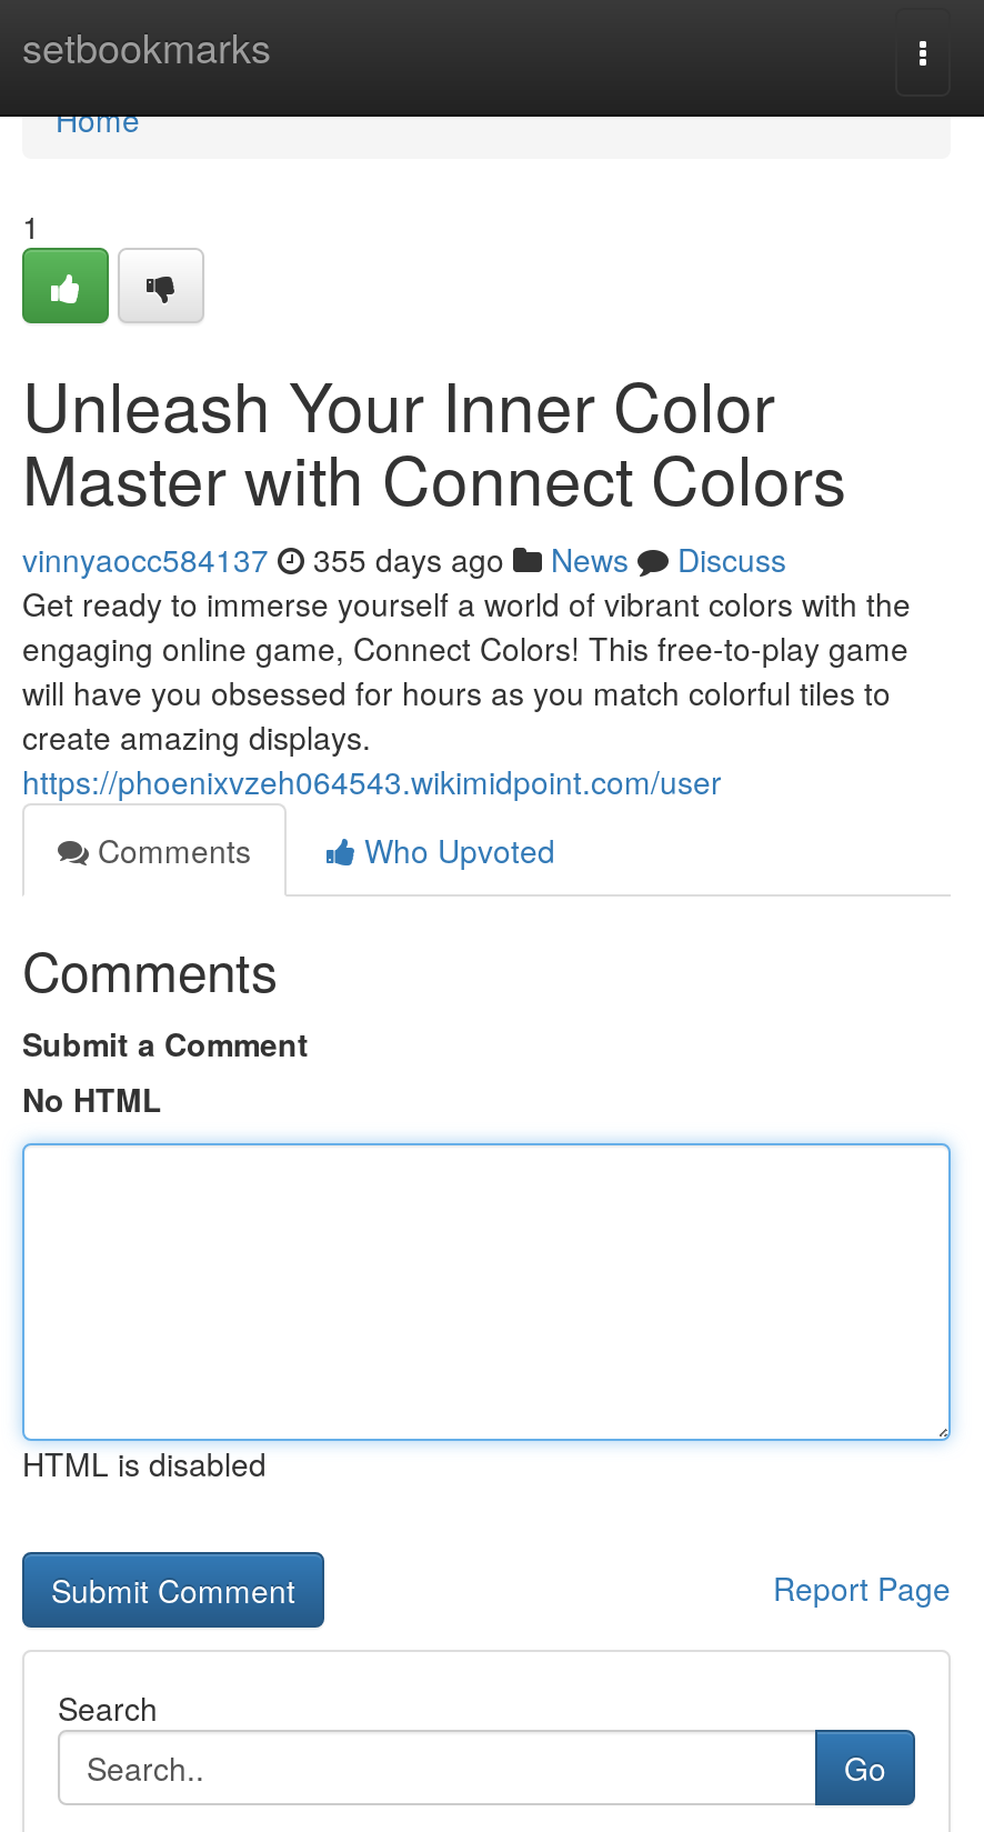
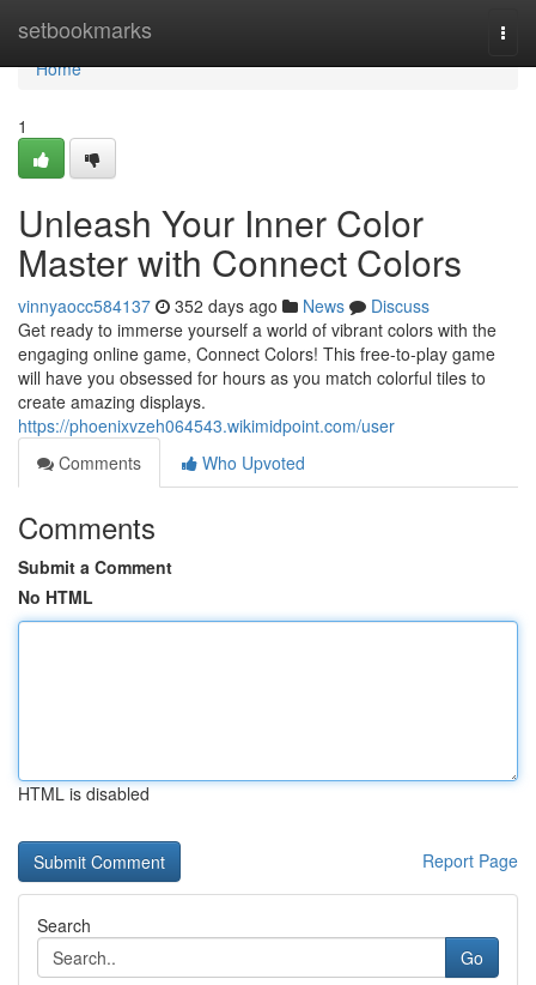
- vinnyaocc584137 355 days ago News Discuss
+ vinnyaocc584137 352 days ago News Discuss
